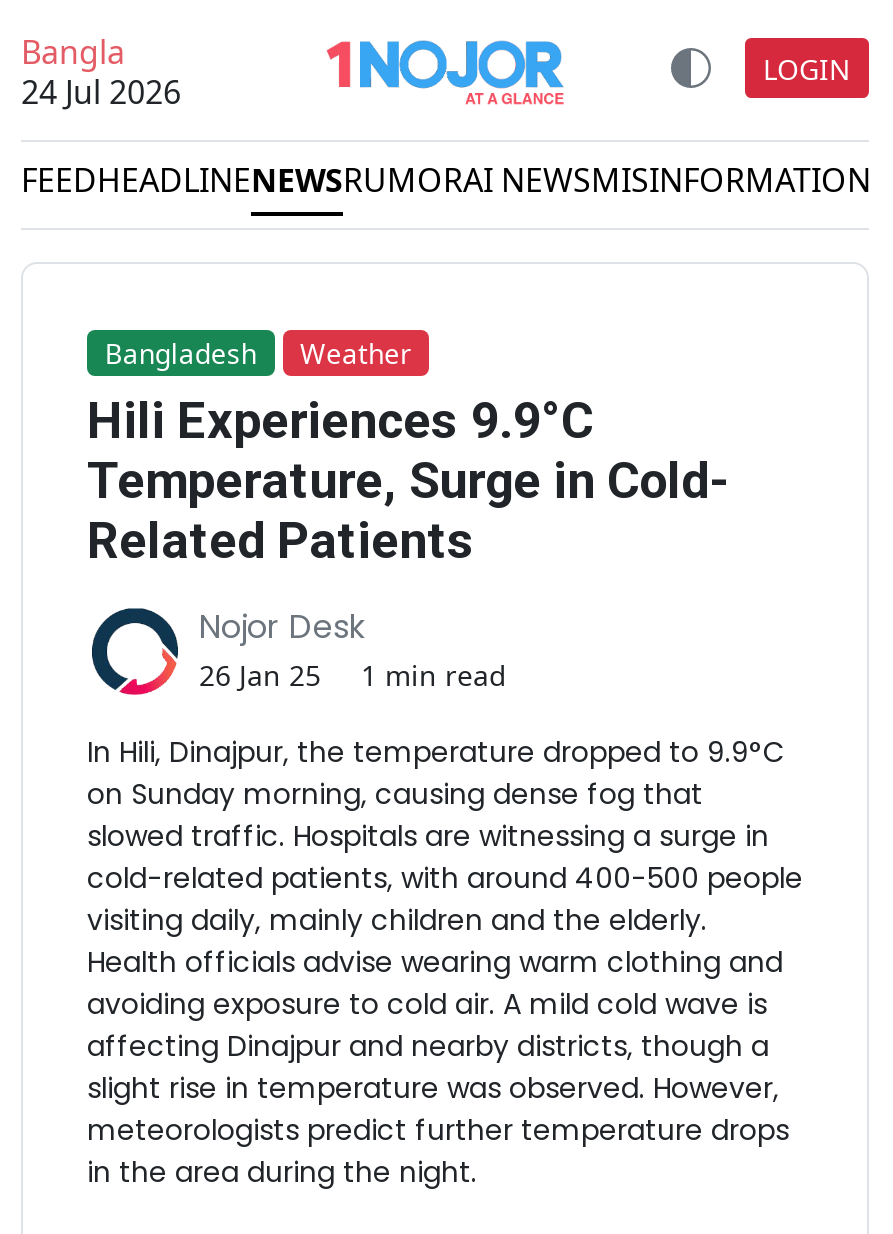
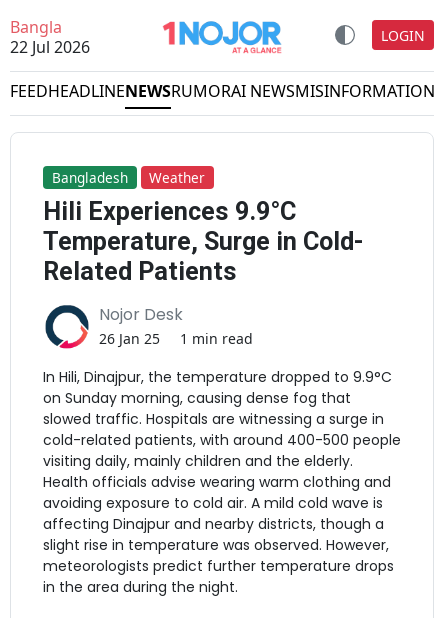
- 24 Jul 2026
+ 22 Jul 2026
